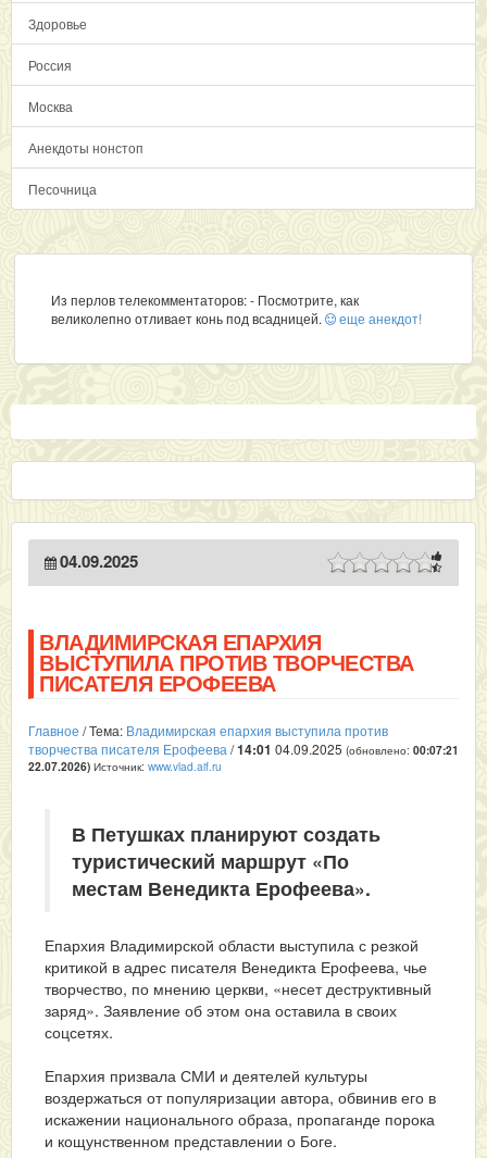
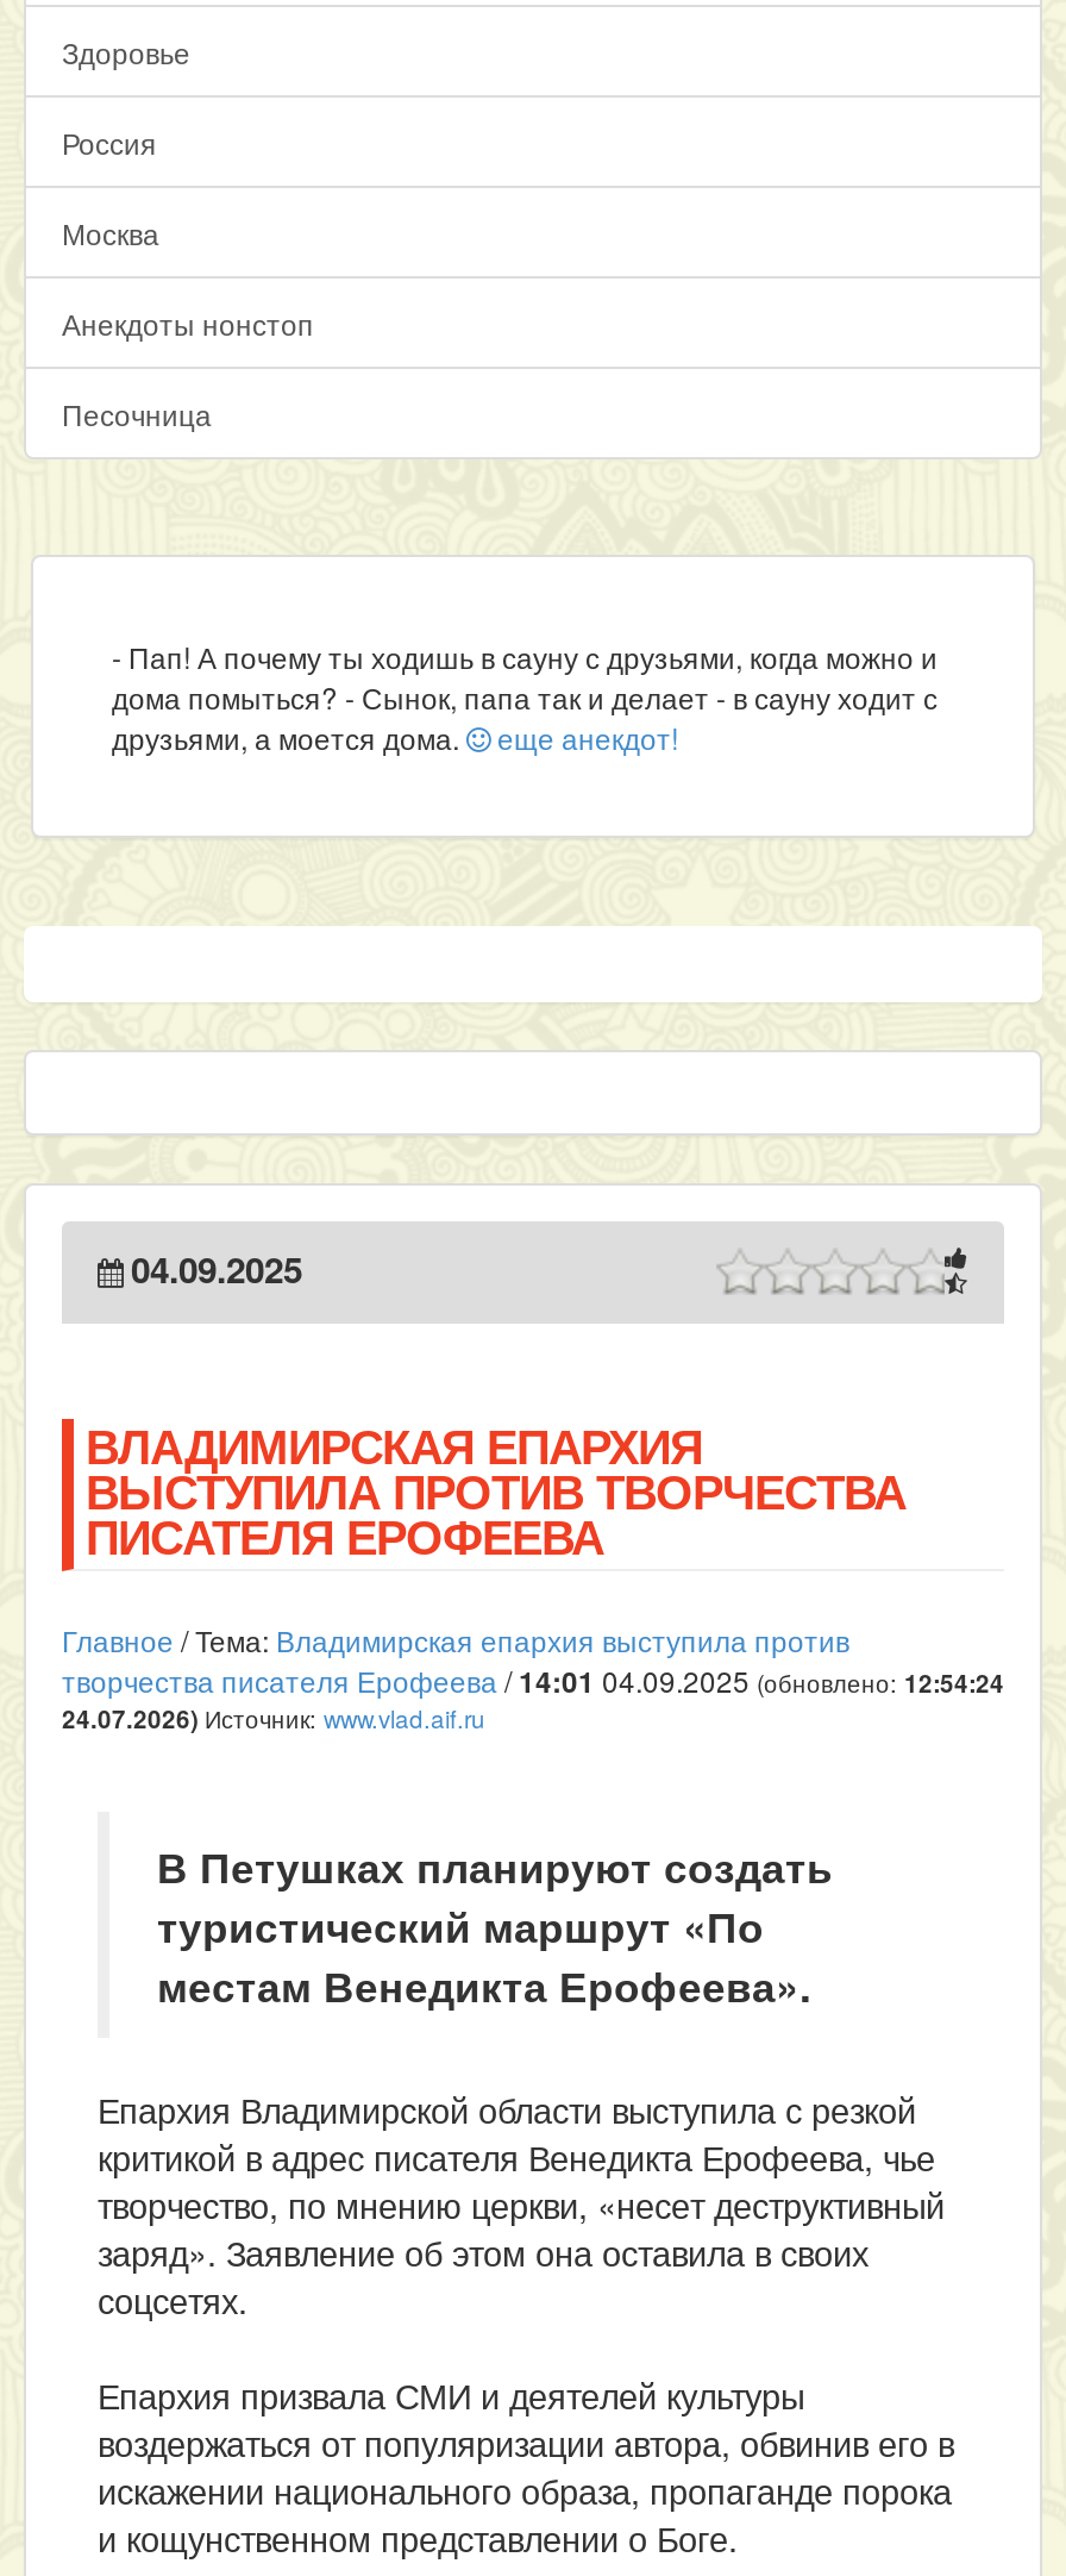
- Из перлов телекомментаторов: - Посмотрите, как
- великолепно отливает конь под всадницей. еще анекдот!
+ - Пап! А почему ты ходишь в сауну с друзьями, когда можно и
+ дома помыться? - Сынок, папа так и делает - в сауну ходит с
+ друзьями, а моется дома. еще анекдот!

- творчества писателя Ерофеева /14:01 04.09.2025 (обновлено: 00:07:21
+ творчества писателя Ерофеева /14:01 04.09.2025 (обновлено: 12:54:24

- 22.07.2026) Источник: www.vlad.aif.ru
+ 24.07.2026) Источник: www.vlad.aif.ru
